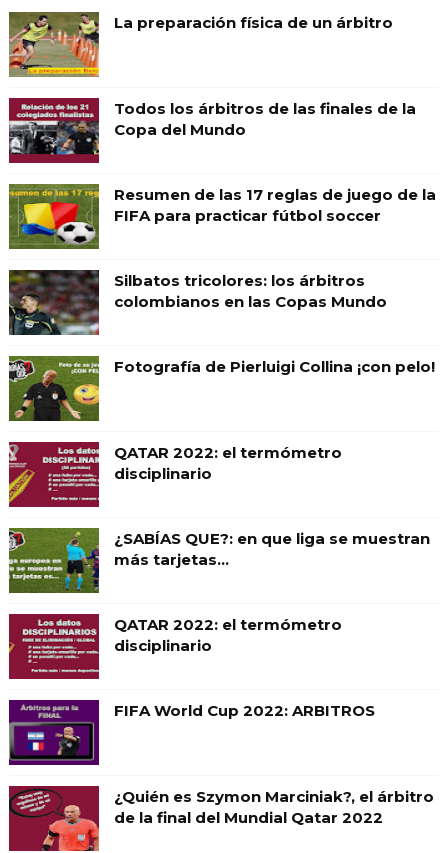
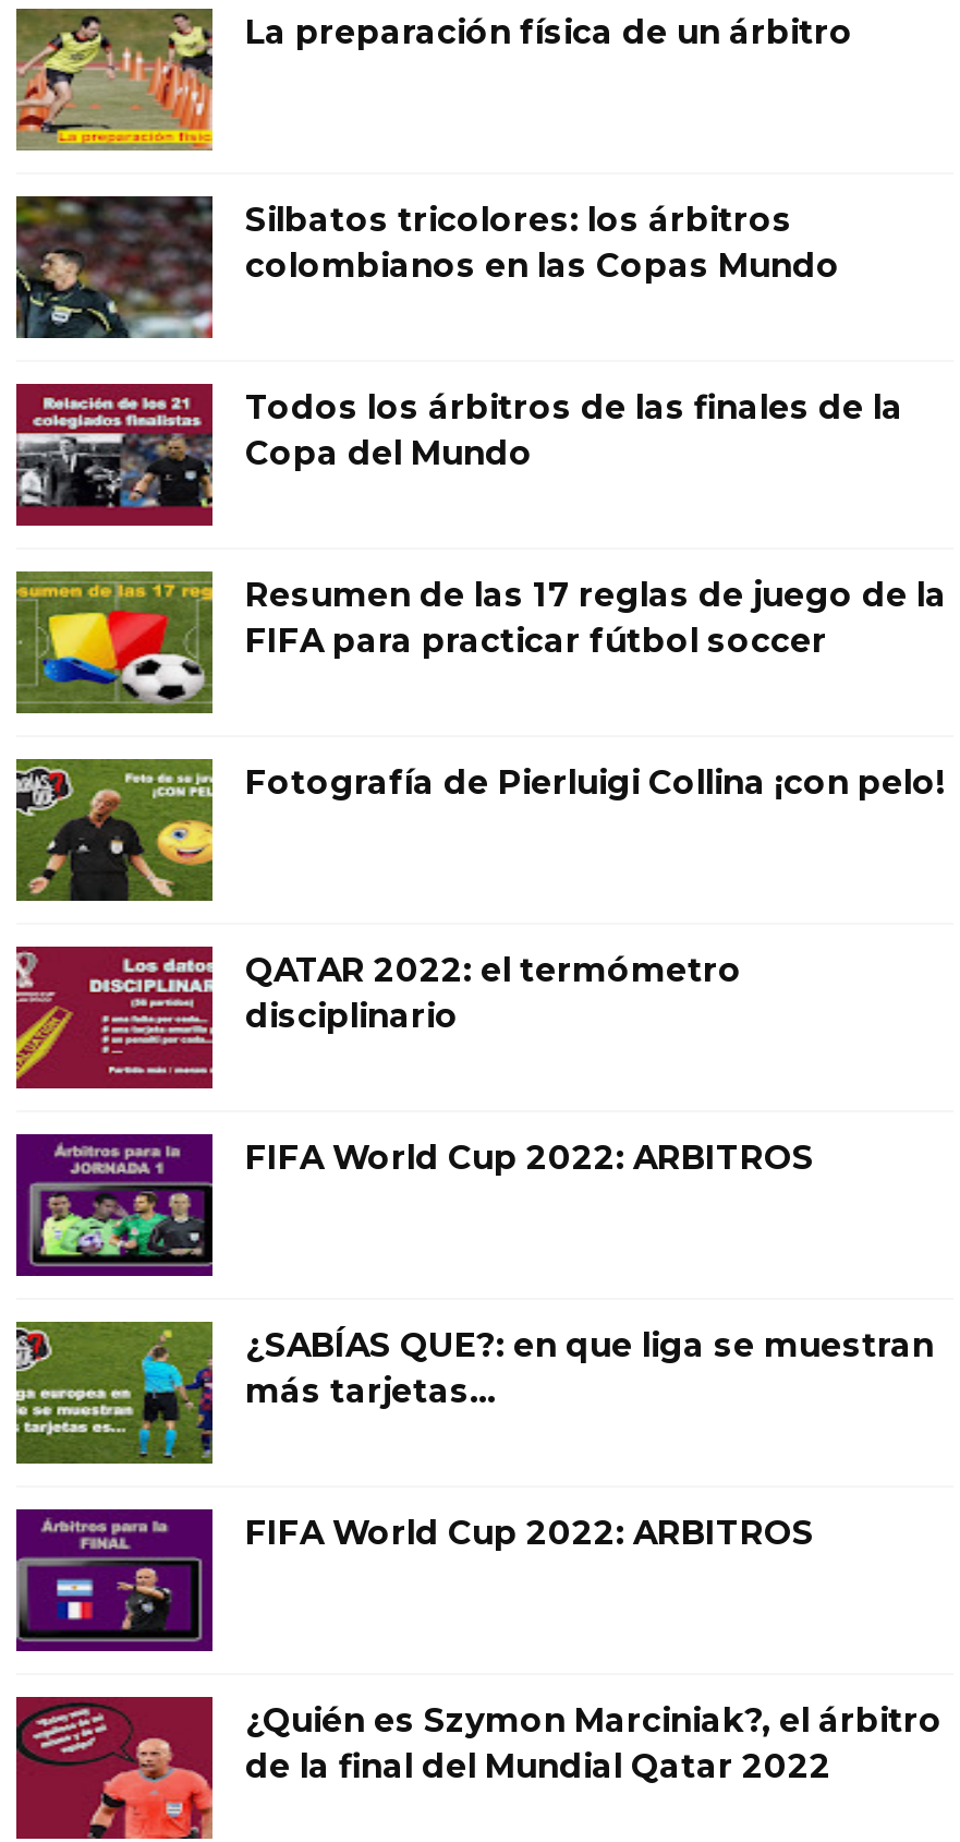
moved down: [image] | Todos los árbitros de las finales de la | Copa del Mundo | Resumen de las 17 reglas de juego de la | FIFA para practicar fútbol soccer

moved up: [image] | Silbatos tricolores: los árbitros | colombianos en las Copas Mundo

+ [image]
+ FIFA World Cup 2022: ARBITROS

moved down: [image] | ¿SABÍAS QUE?: en que liga se muestran | más tarjetas...

- [image]
- QATAR 2022: el termómetro
- disciplinario
